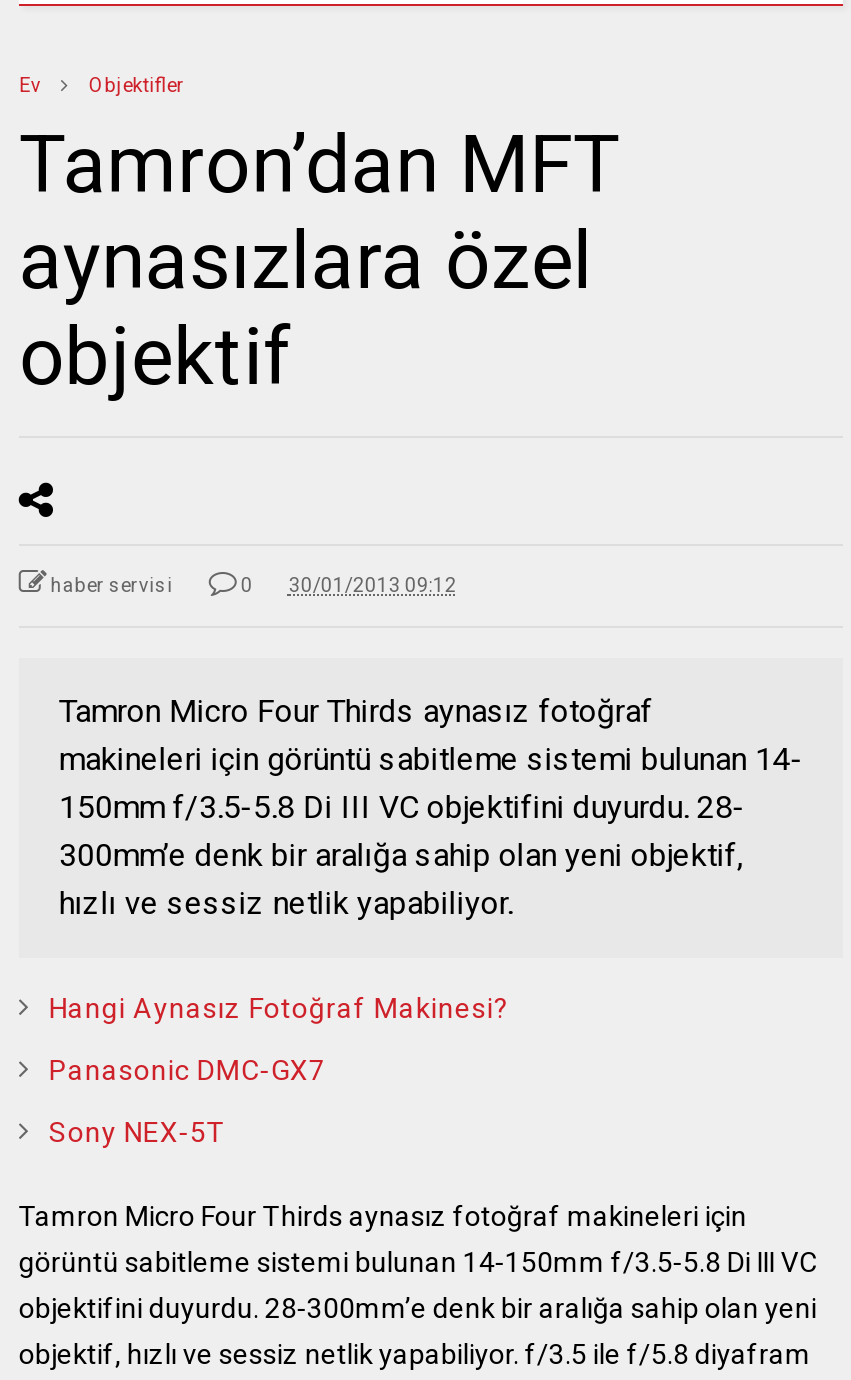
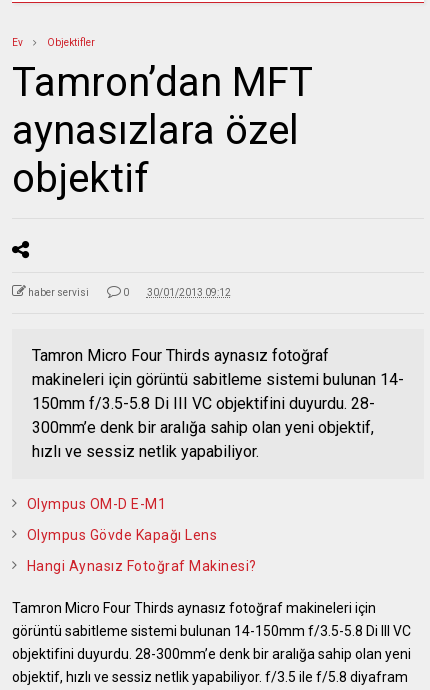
+ Olympus OM-D E-M1
+ Olympus Gövde Kapağı Lens

moved down: Hangi Aynasız Fotoğraf Makinesi?

- Panasonic DMC-GX7
- Sony NEX-5T
